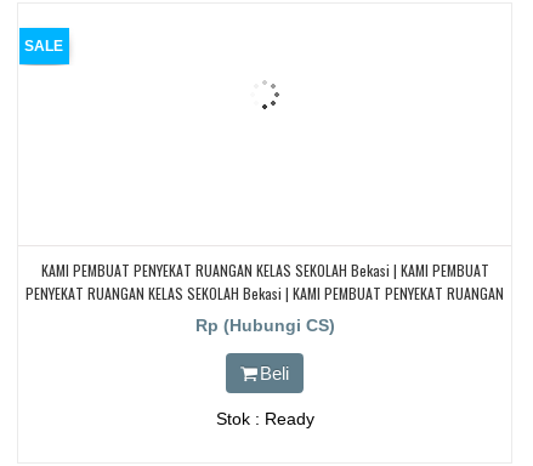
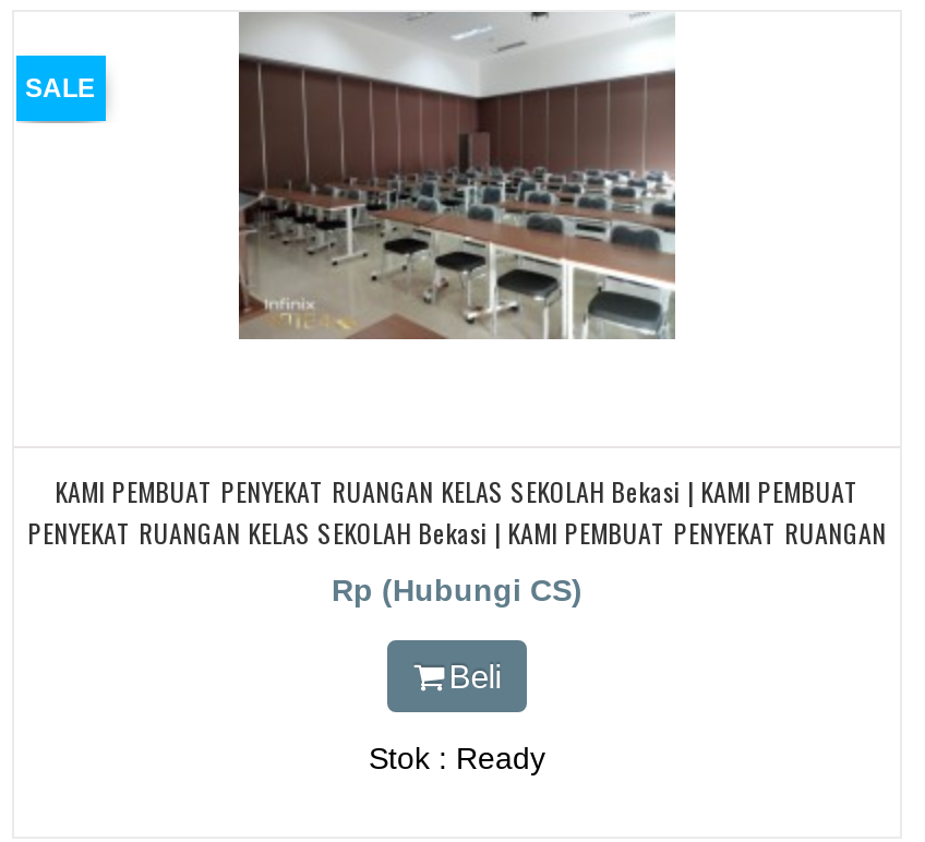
+ [image]
